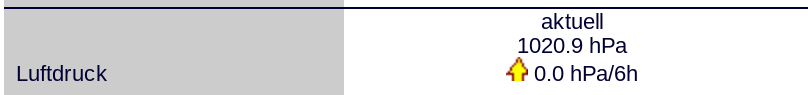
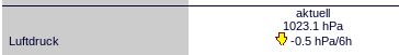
- 1020.9 hPa
+ 1023.1 hPa

- 0.0 hPa/6h
+ -0.5 hPa/6h
